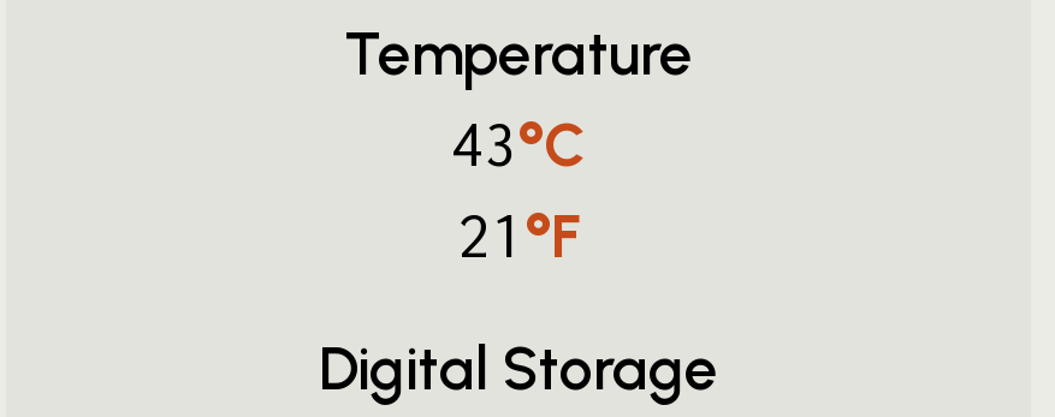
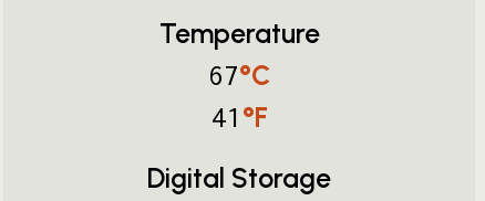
- 43°C
+ 67°C

- 21 °F
+ 41 °F
